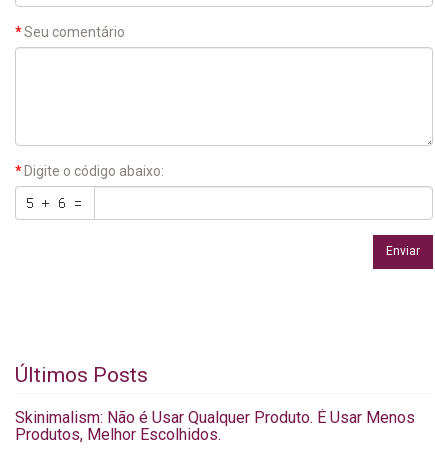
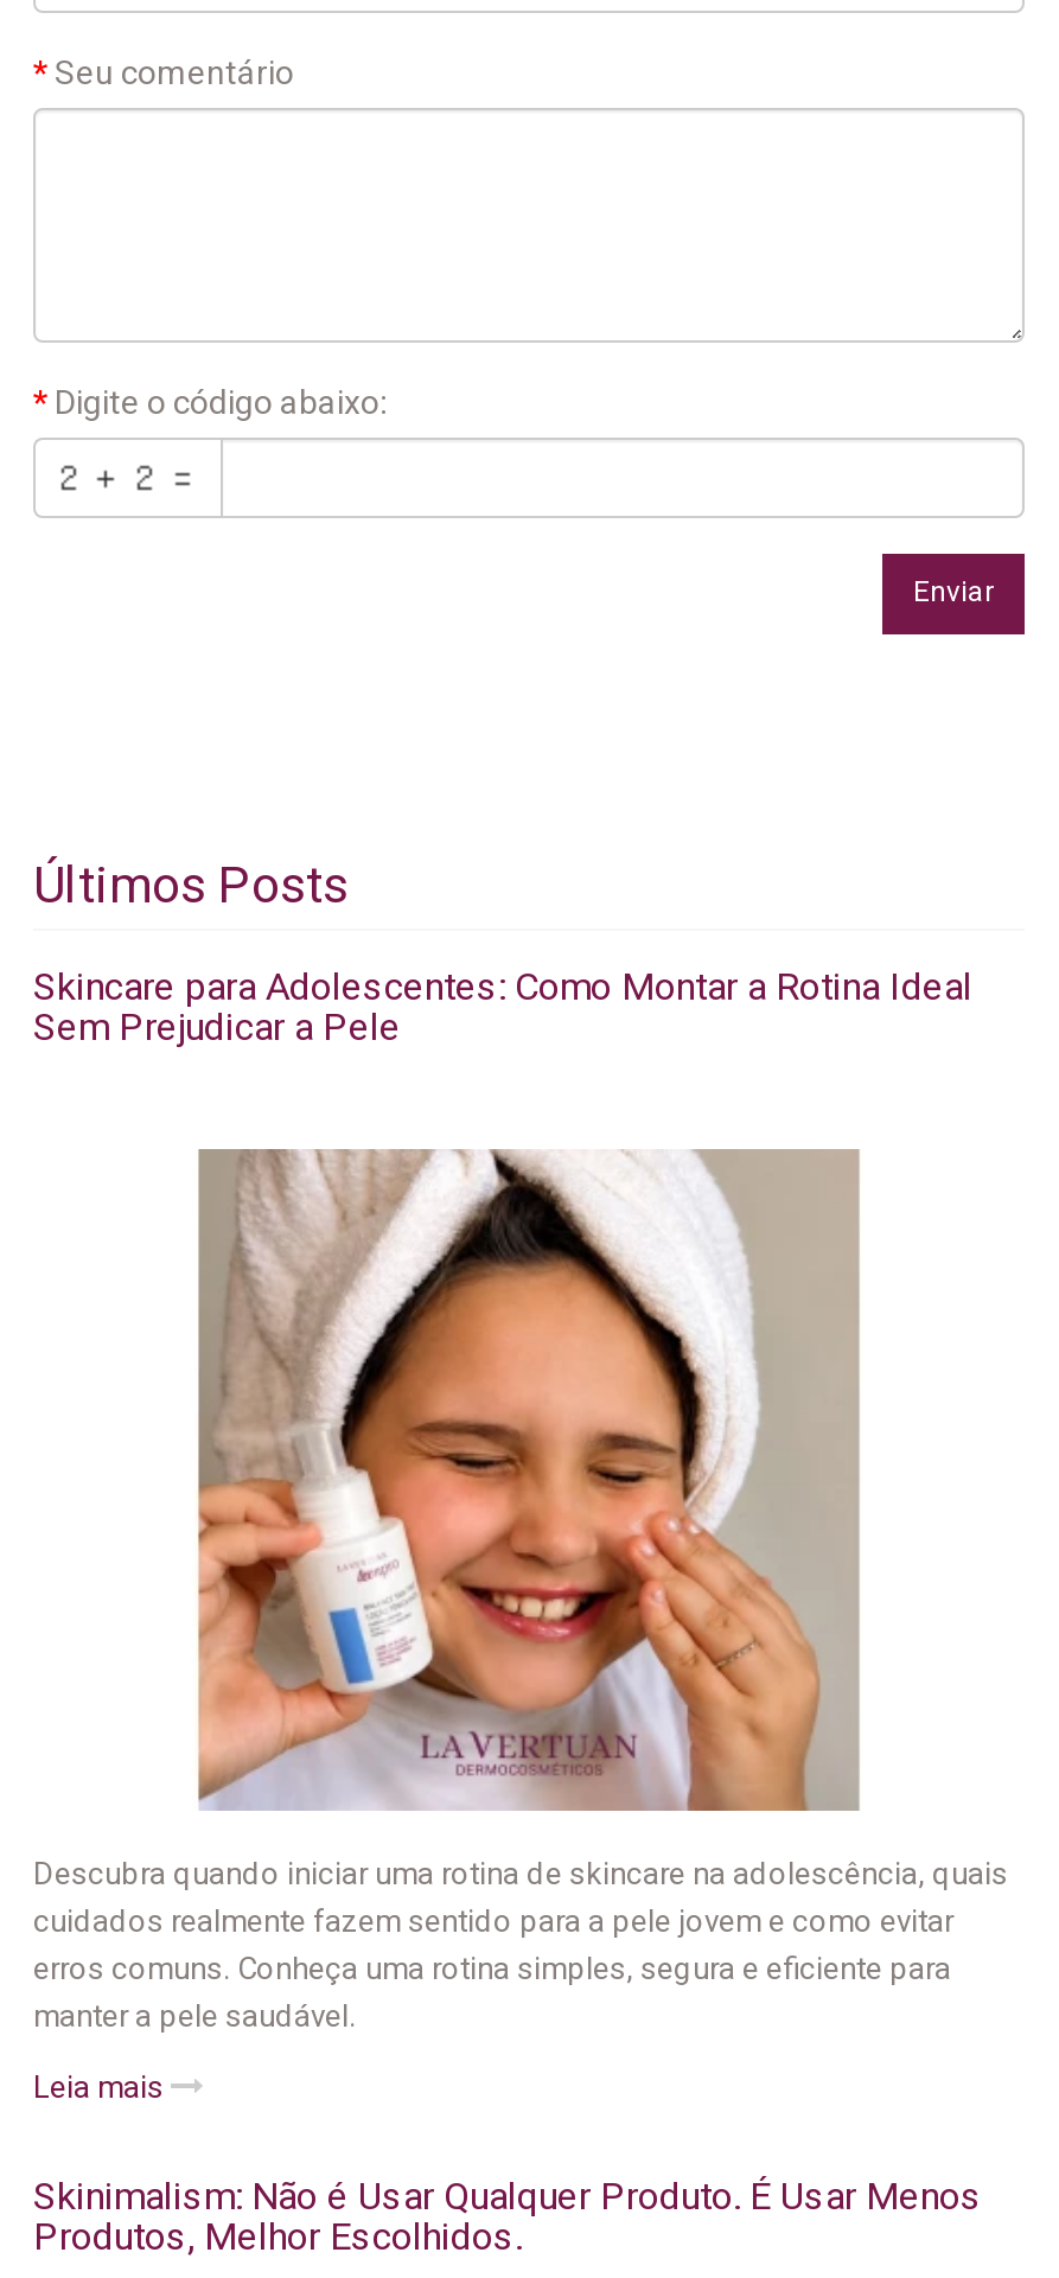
+ Skincare para Adolescentes: Como Montar a Rotina Ideal
+ Sem Prejudicar a Pele

+ [image]
+ Descubra quando iniciar uma rotina de skincare na adolescência, quais
+ cuidados realmente fazem sentido para a pele jovem e como evitar
+ erros comuns. Conheça uma rotina simples, segura e eficiente para
+ manter a pele saudável.
+ Leia mais
